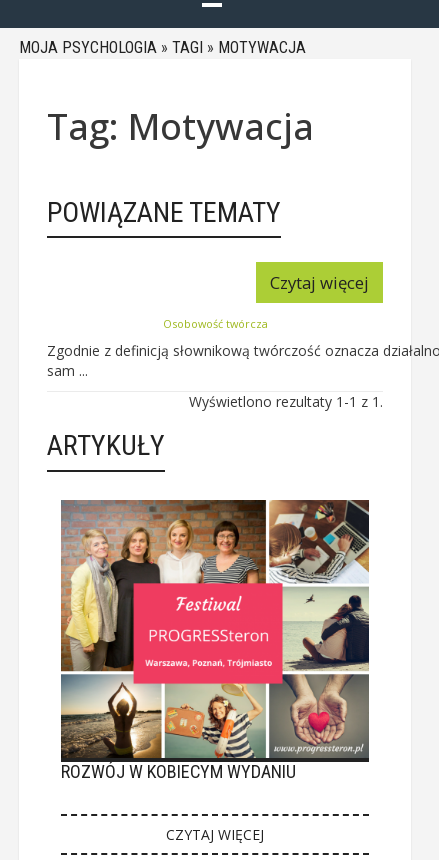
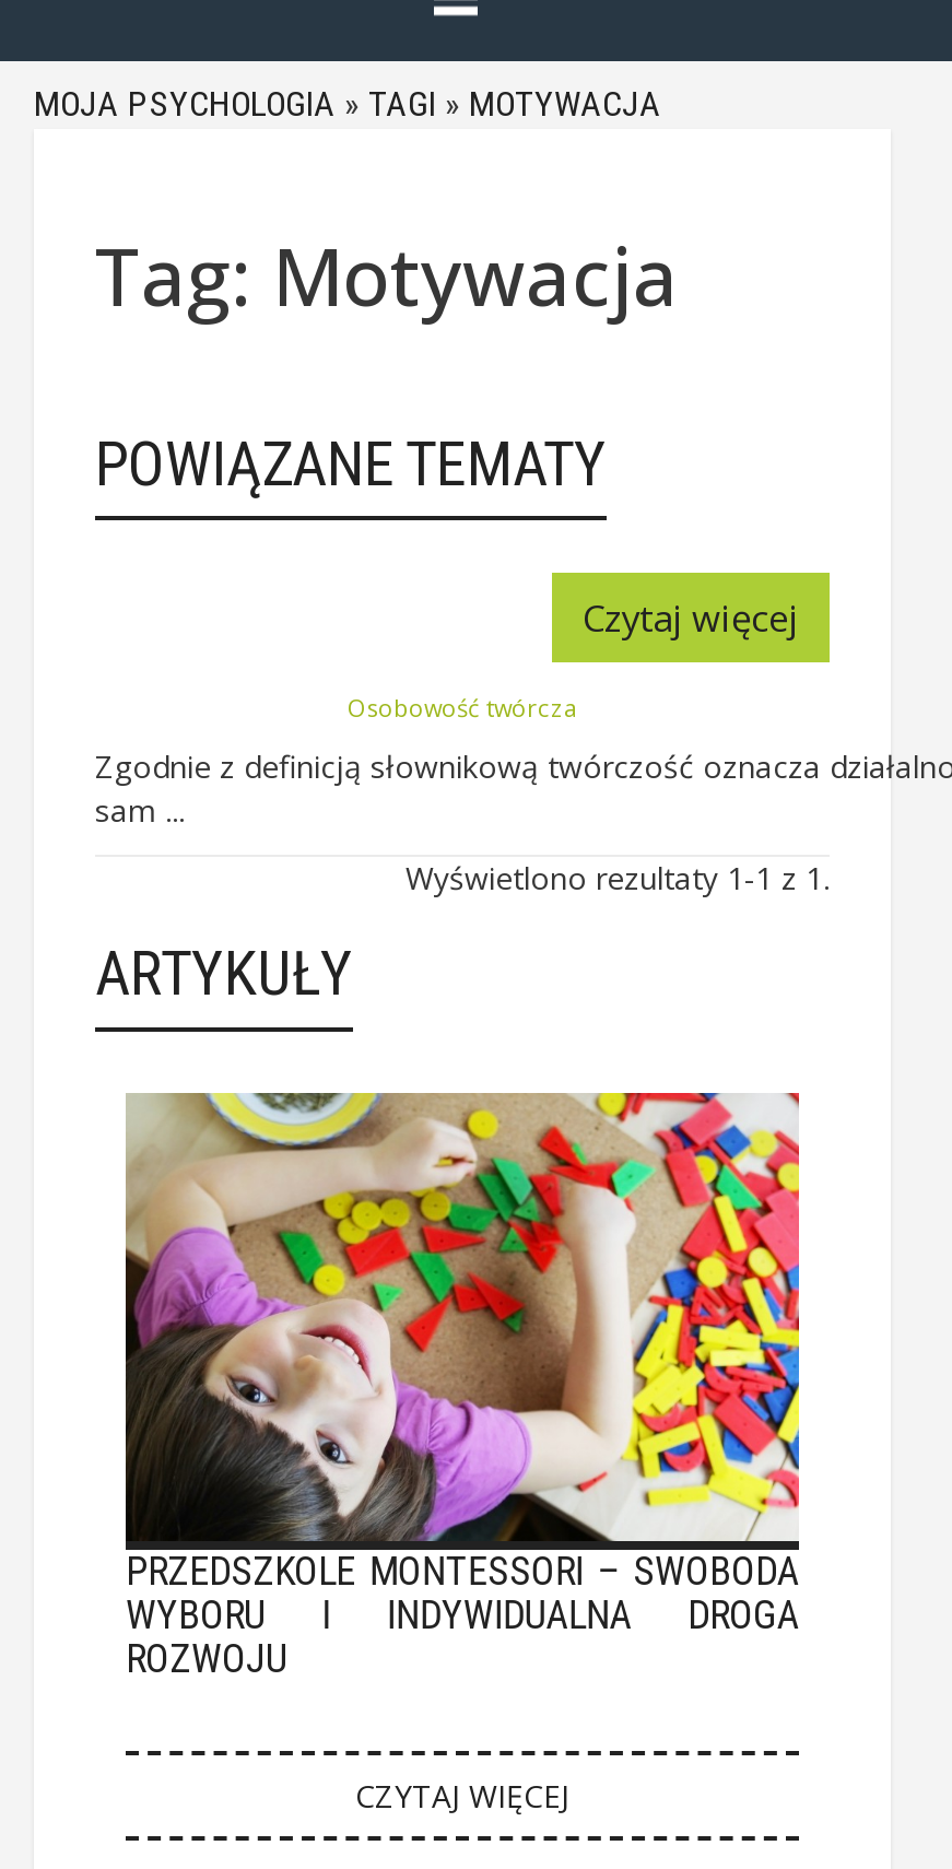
- [image]
+ [image]

- ROZWÓJ W KOBIECYM WYDANIU
+ PRZEDSZKOLE MONTESSORI – SWOBODA
+ WYBORU I INDYWIDUALNA DROGA
+ ROZWOJU
